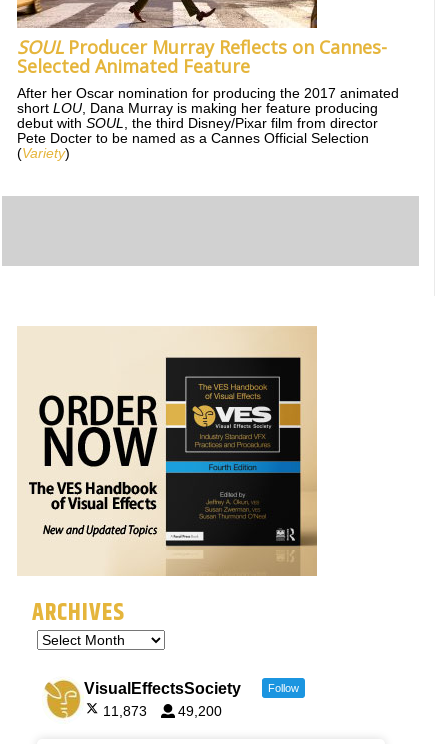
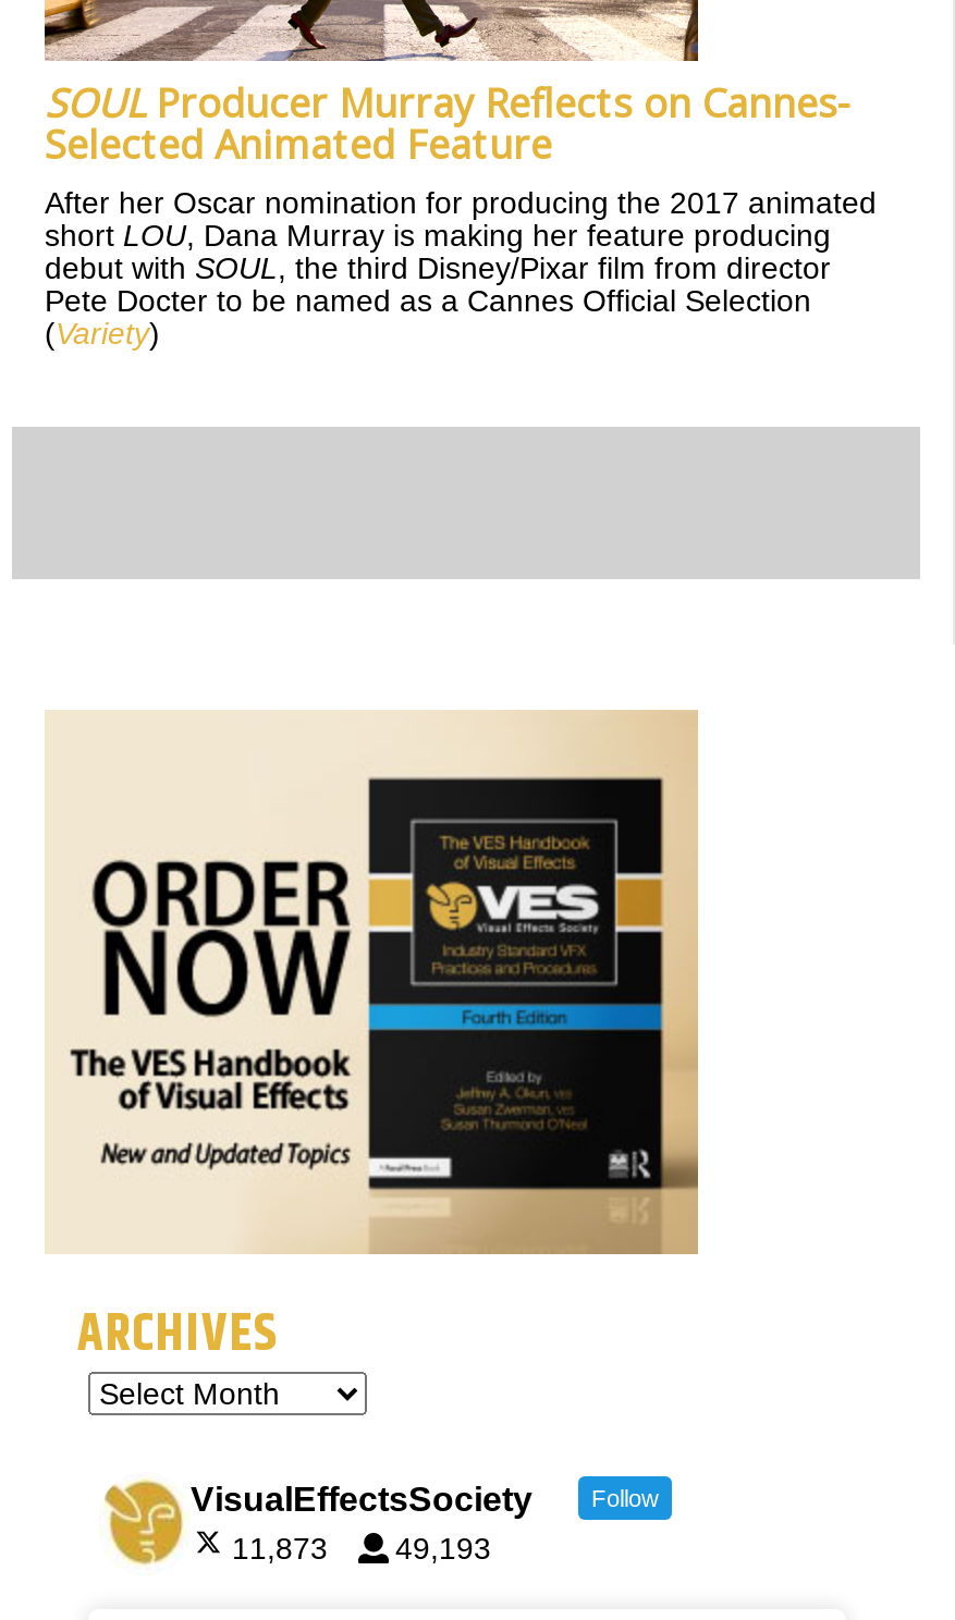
- 11,873 49,200
+ 11,873 49,193
